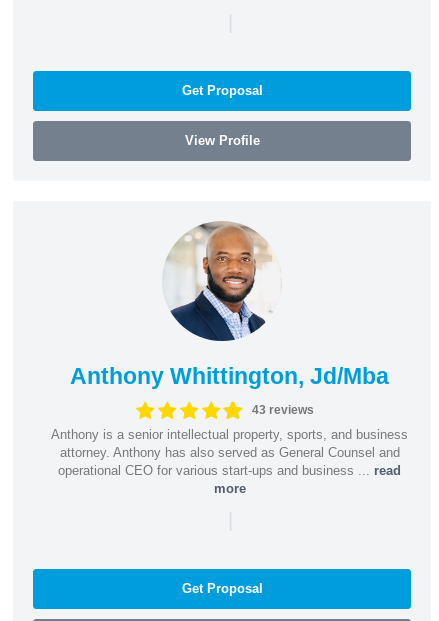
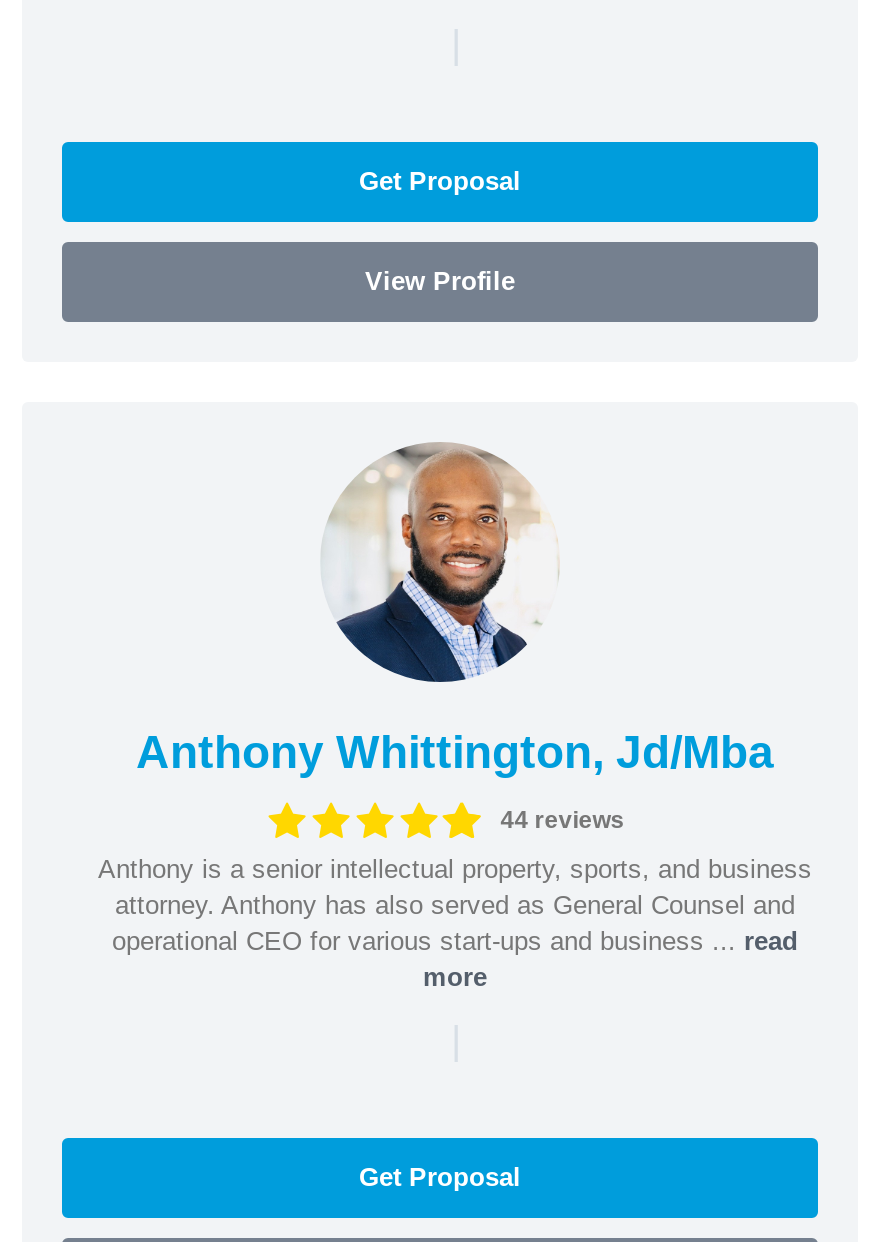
- 43 reviews
+ 44 reviews
